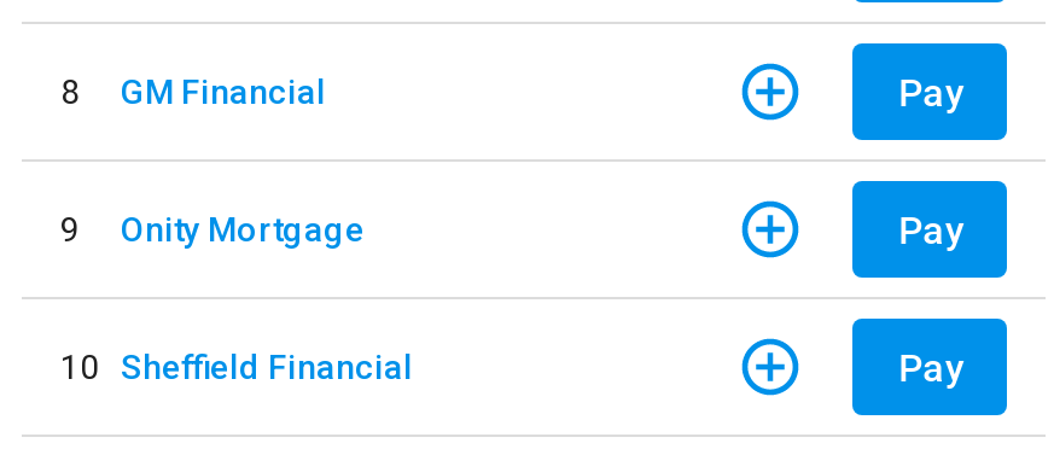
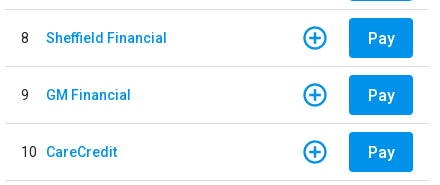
moved down: GM Financial

+ Sheffield Financial

- Onity Mortgage

- 10 Sheffield Financial
+ 10 CareCredit
